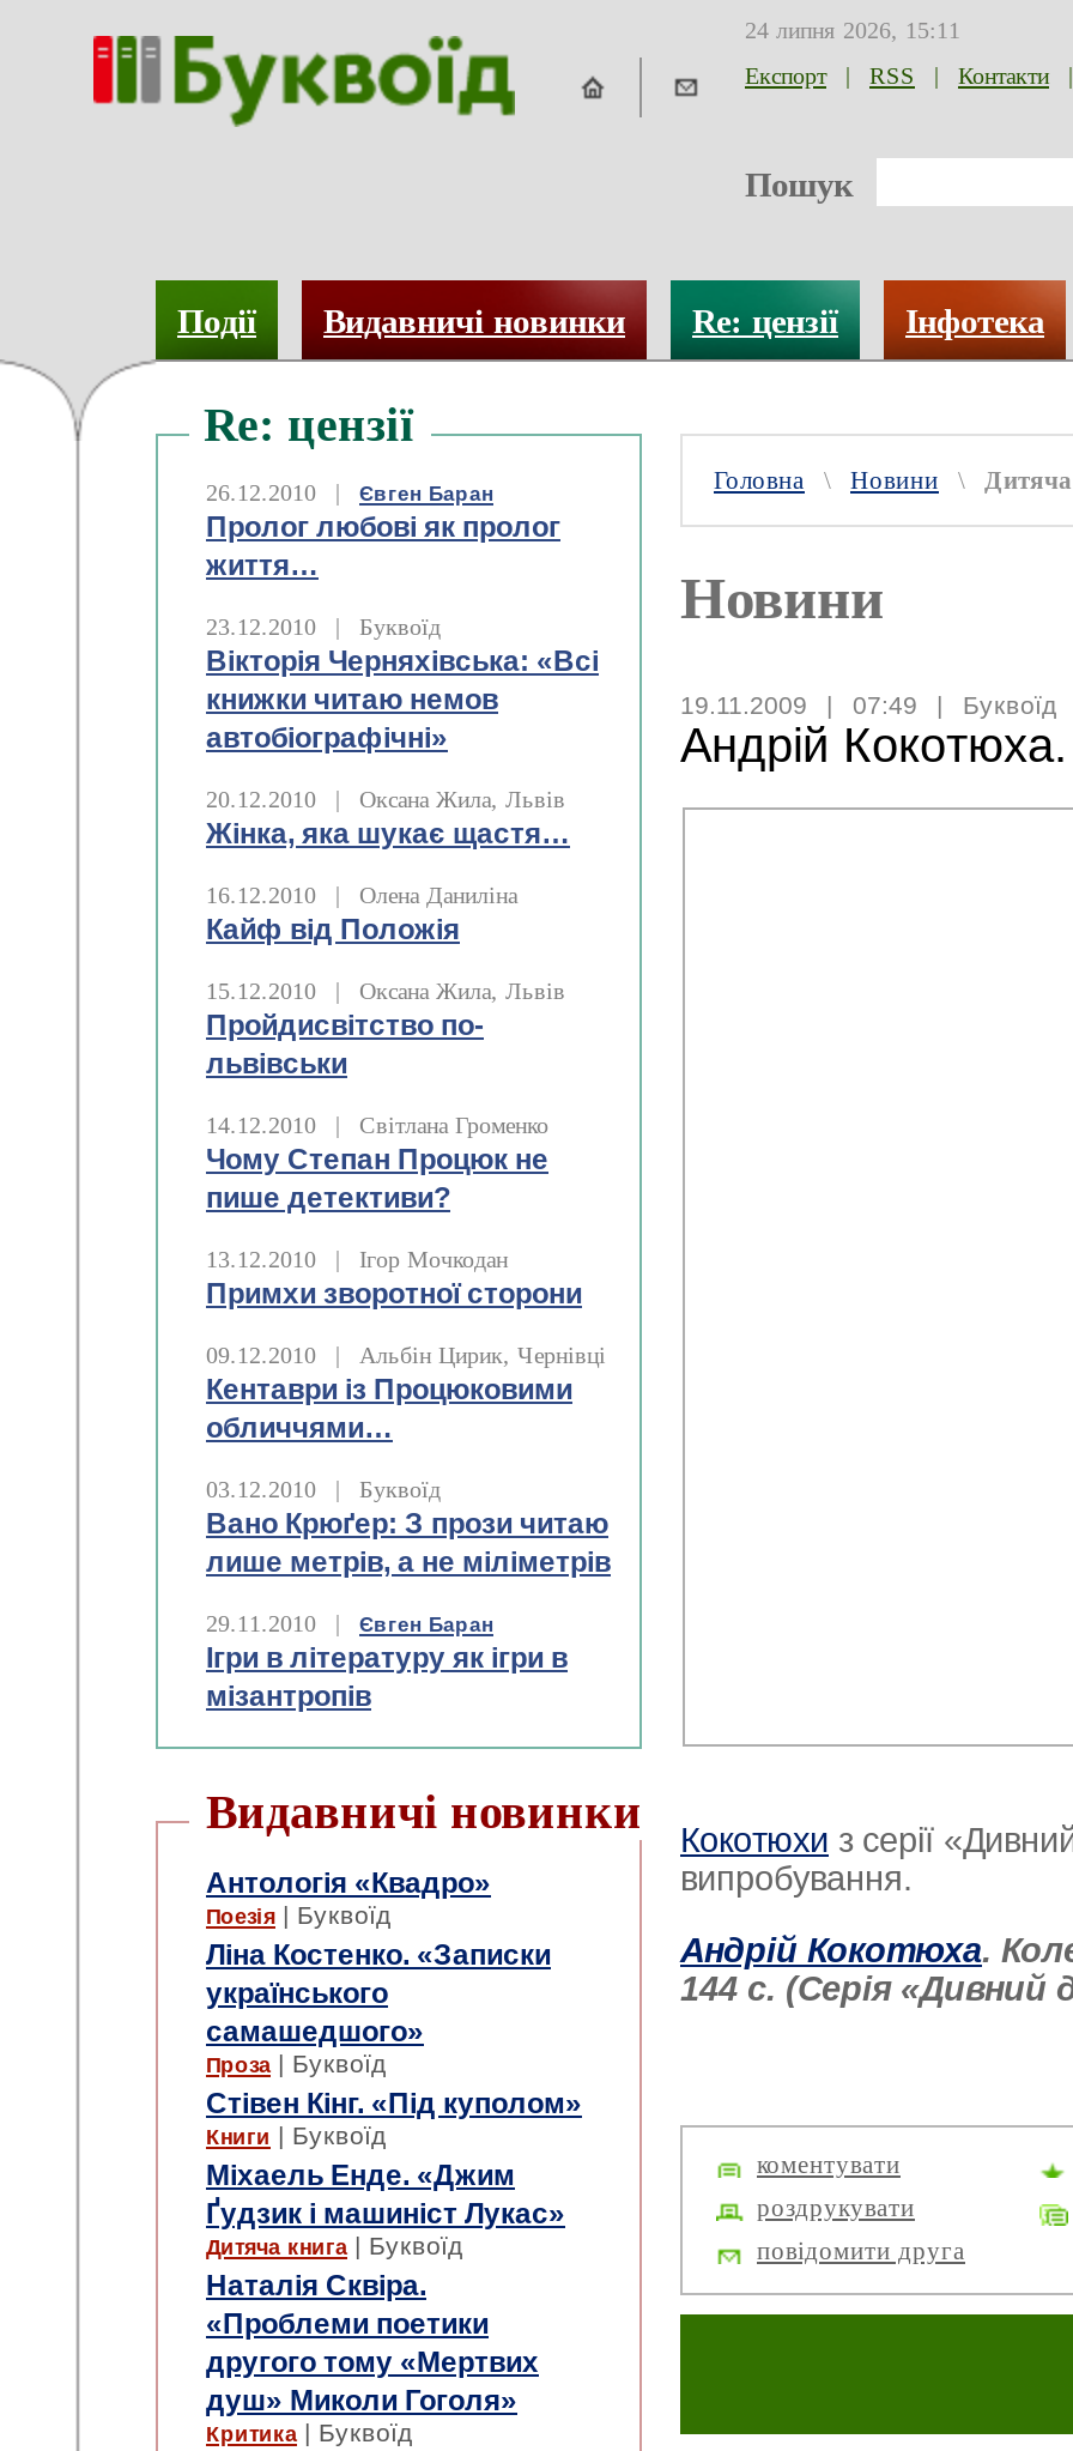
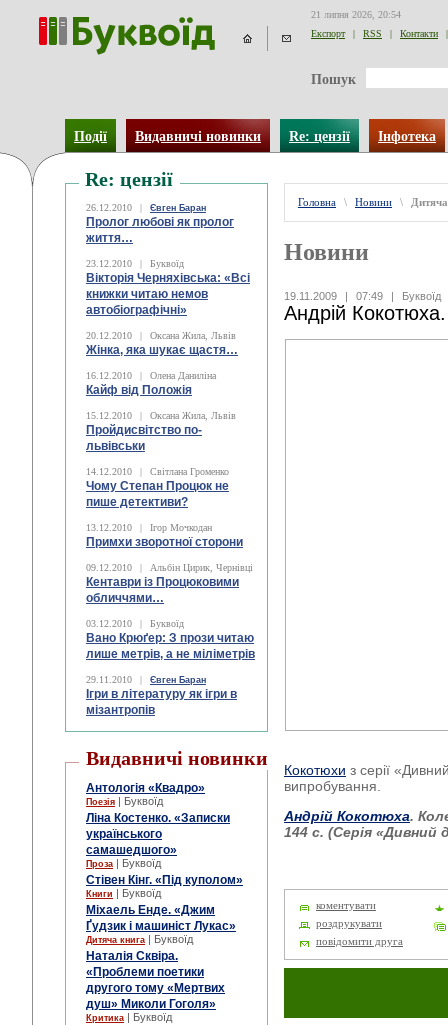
- 24 липня 2026, 15:11
+ 21 липня 2026, 20:54
